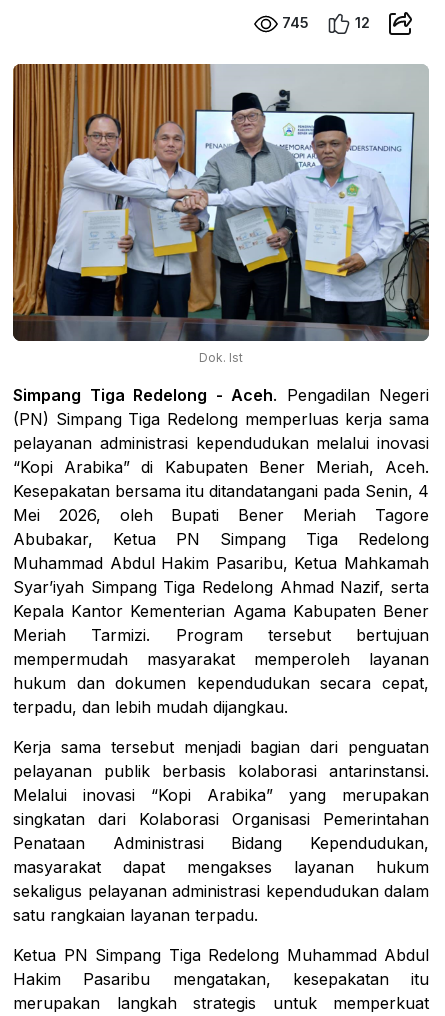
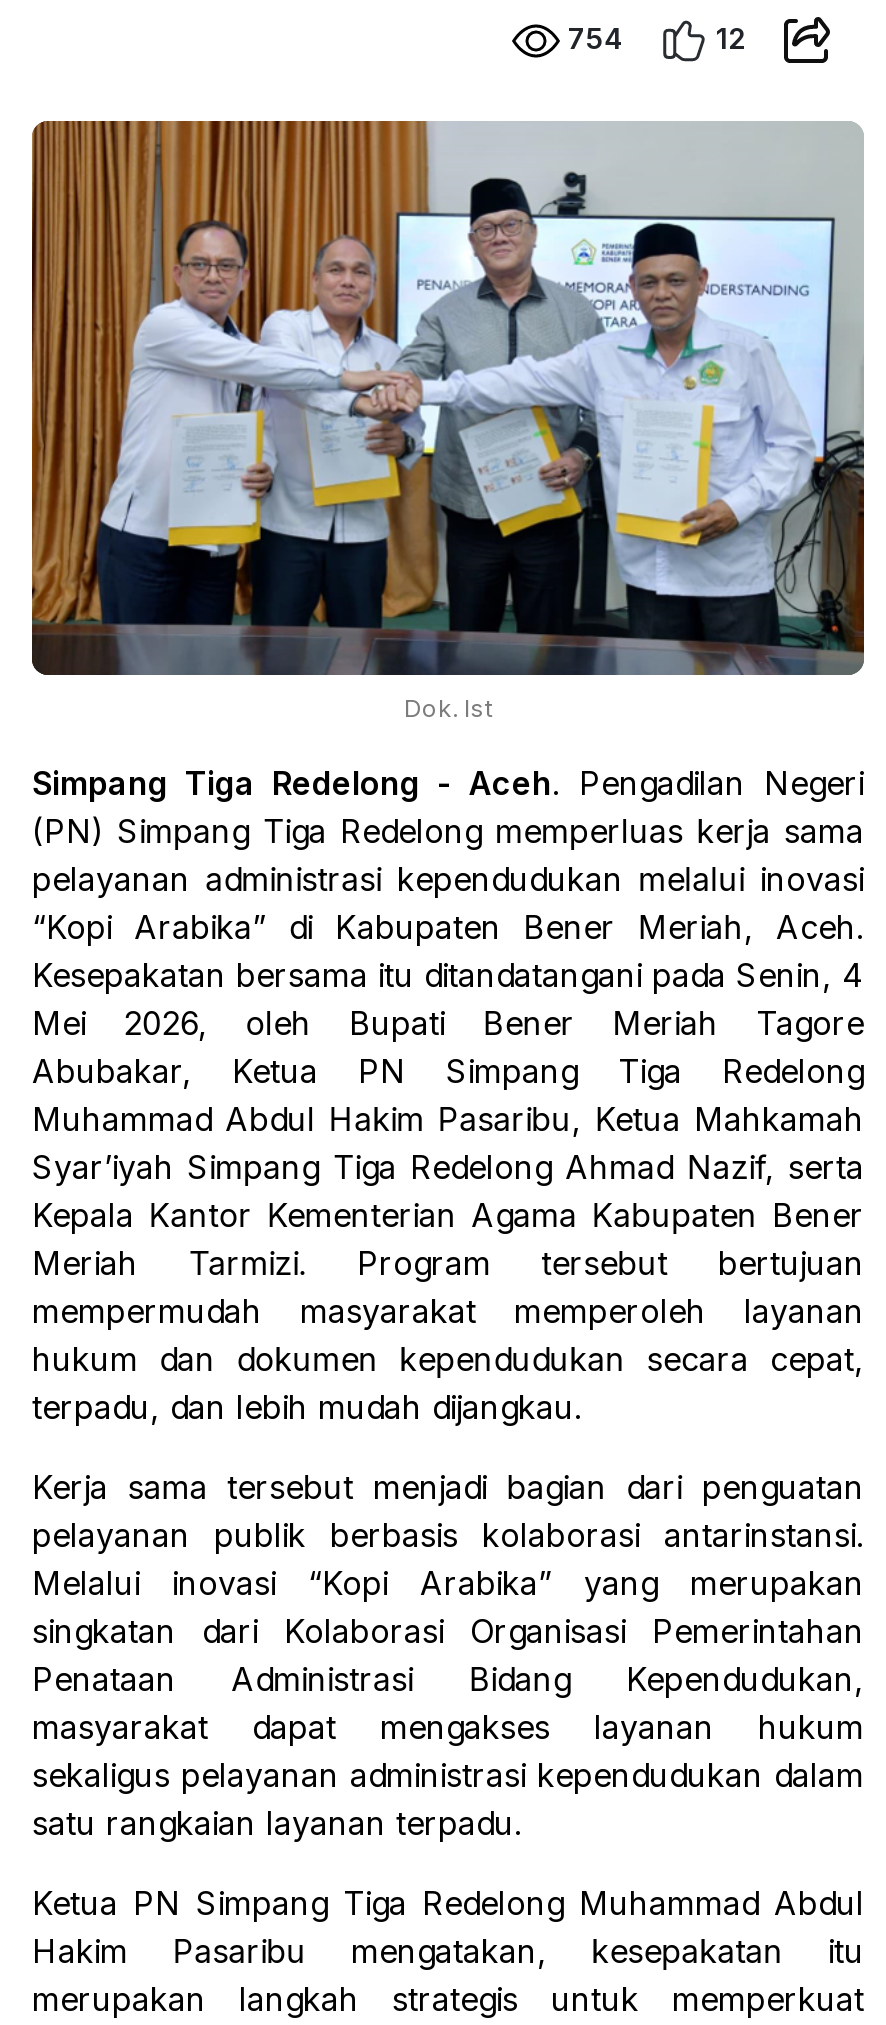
- 745
+ 754
